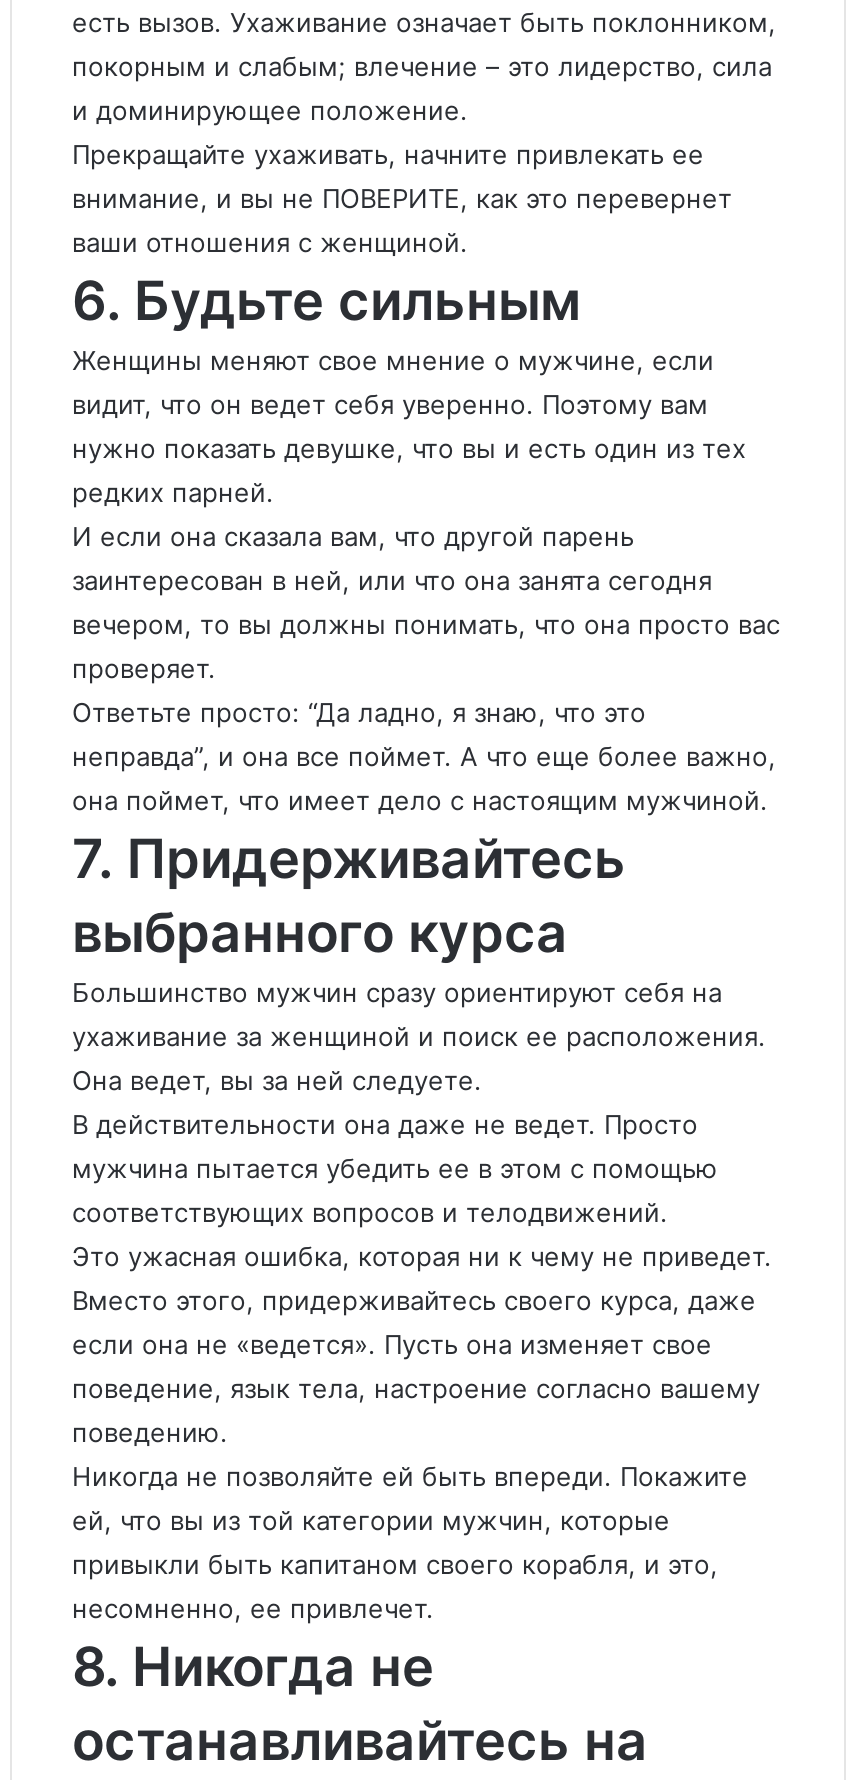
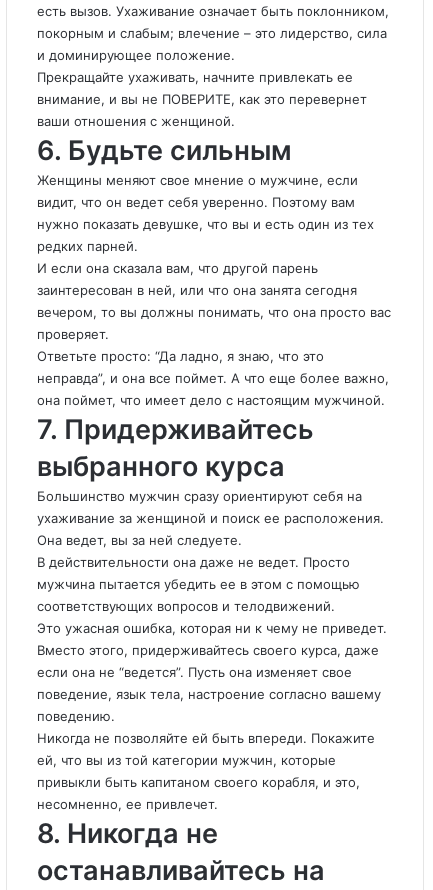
- если она не «ведется». Пусть она изменяет свое
+ если она не “ведется”. Пусть она изменяет свое
